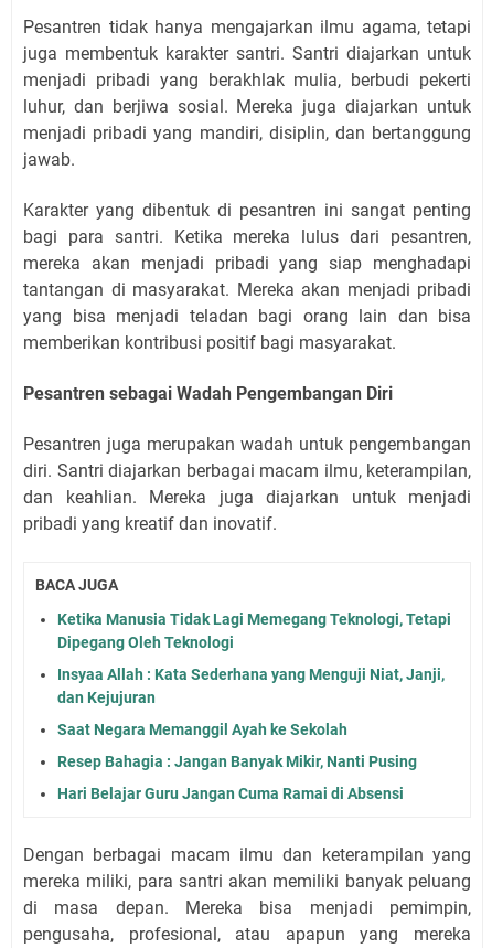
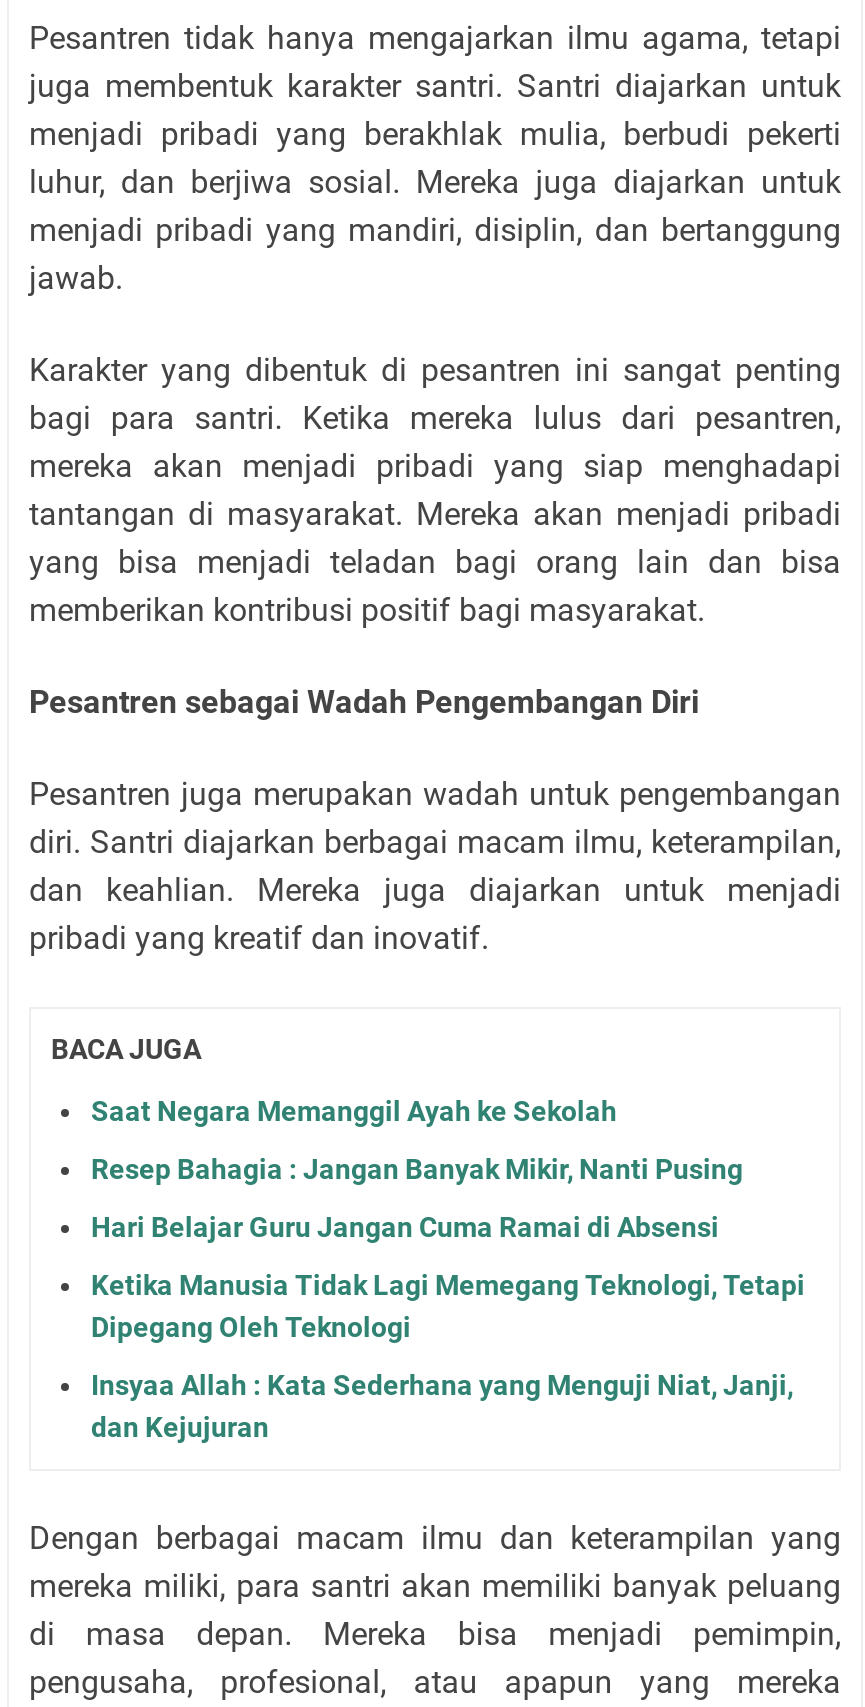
moved down: Ketika Manusia Tidak Lagi Memegang Teknologi, Tetapi | Dipegang Oleh Teknologi | Insyaa Allah : Kata Sederhana yang Menguji Niat, Janji, | dan Kejujuran

moved up: Saat Negara Memanggil Ayah ke Sekolah | Resep Bahagia : Jangan Banyak Mikir, Nanti Pusing | Hari Belajar Guru Jangan Cuma Ramai di Absensi
